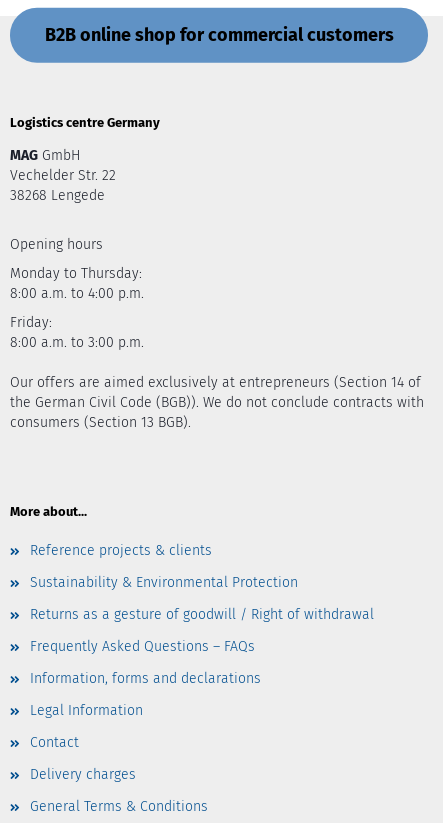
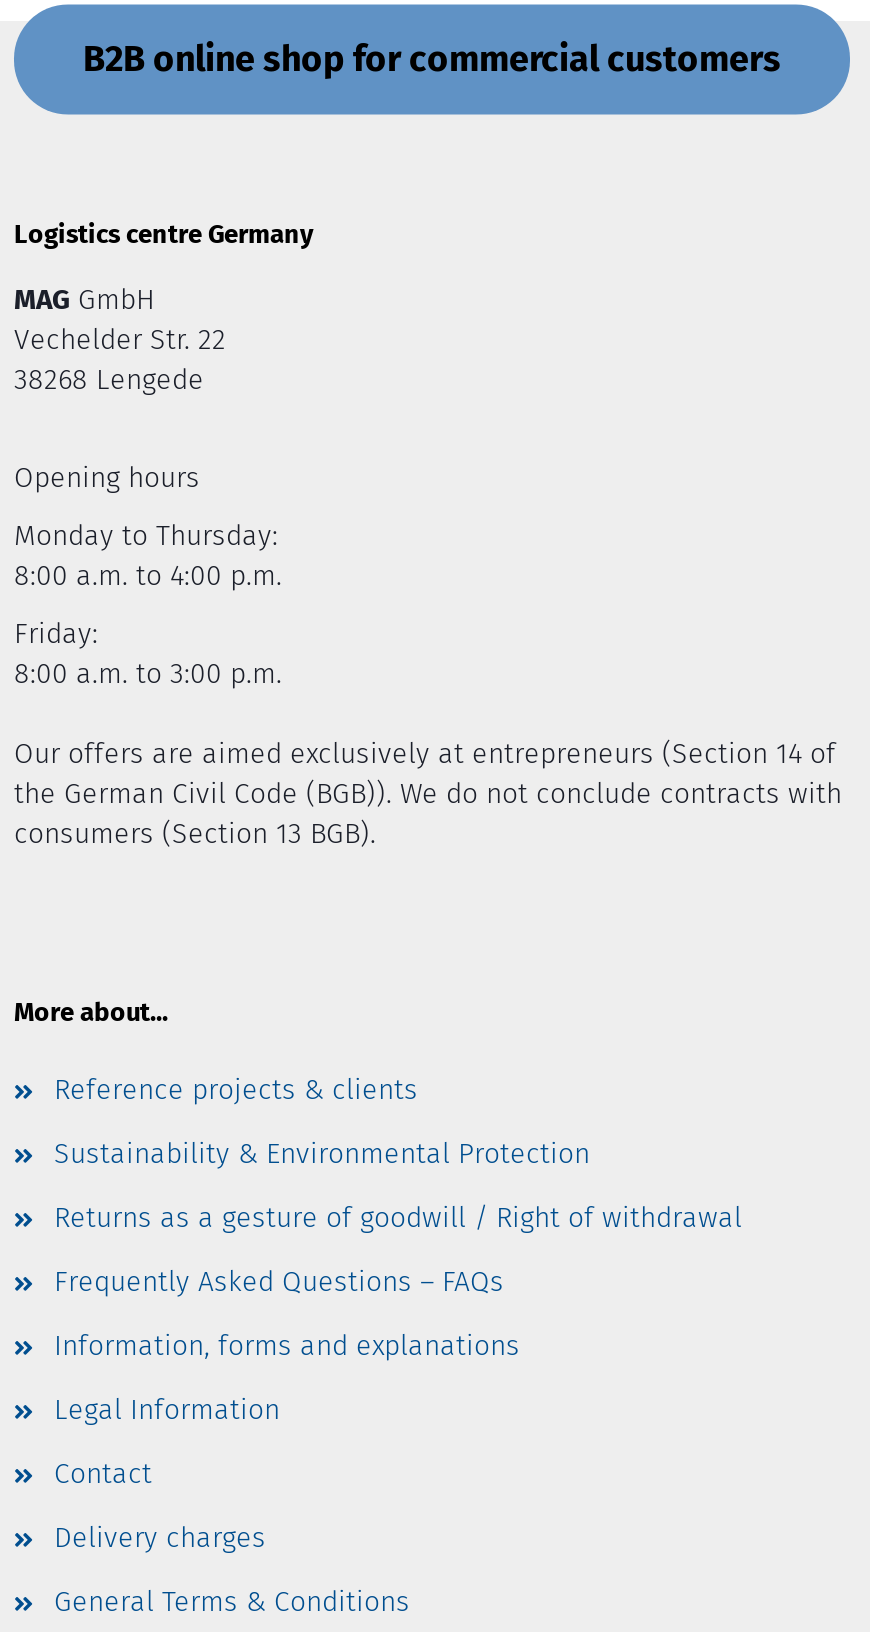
- Information, forms and declarations
+ Information, forms and explanations
